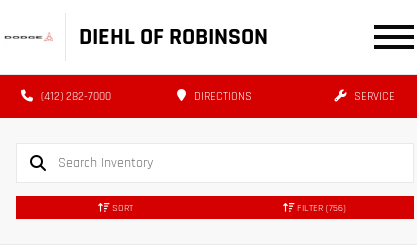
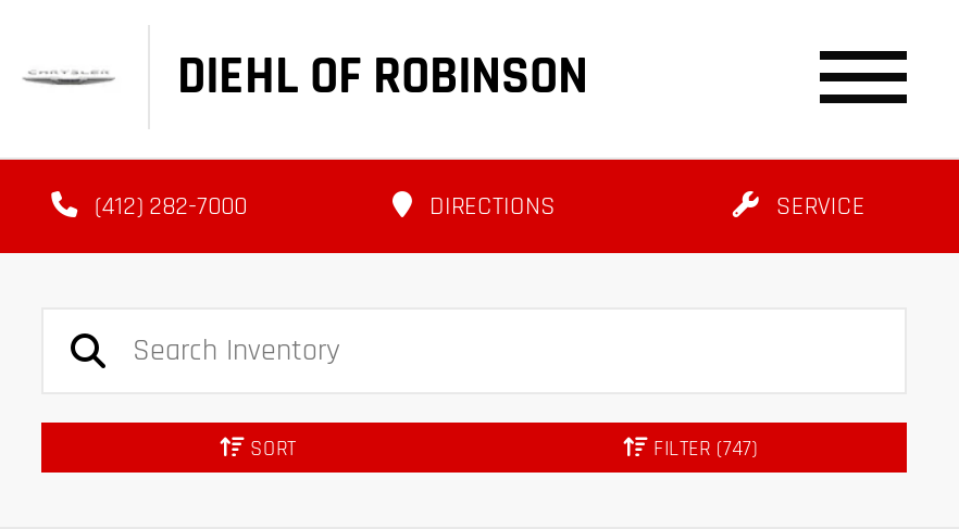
- FILTER (756)
+ FILTER (747)
